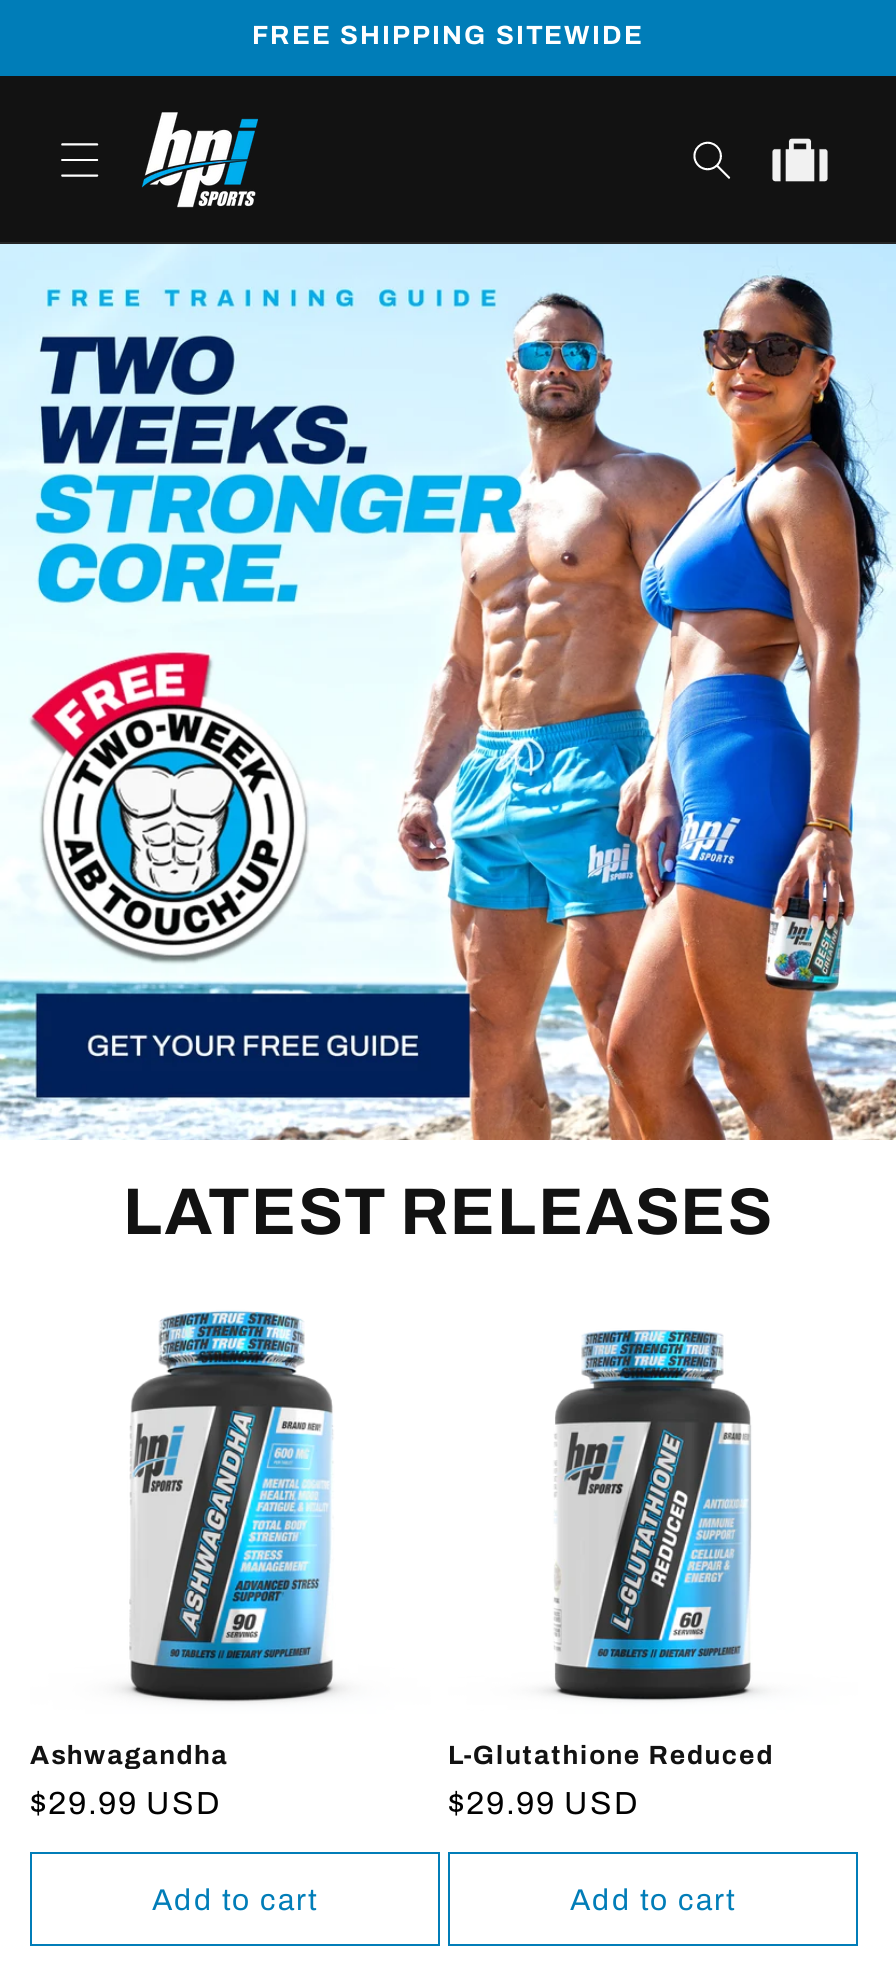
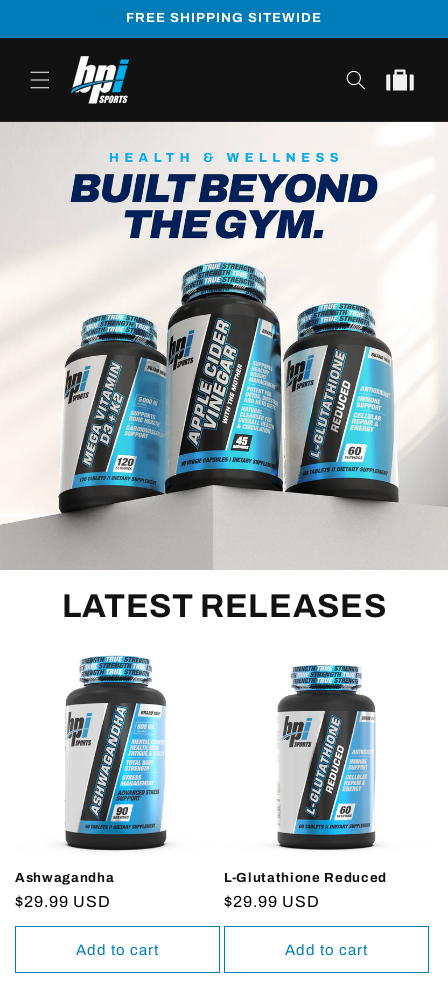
- [image]
+ [image]
